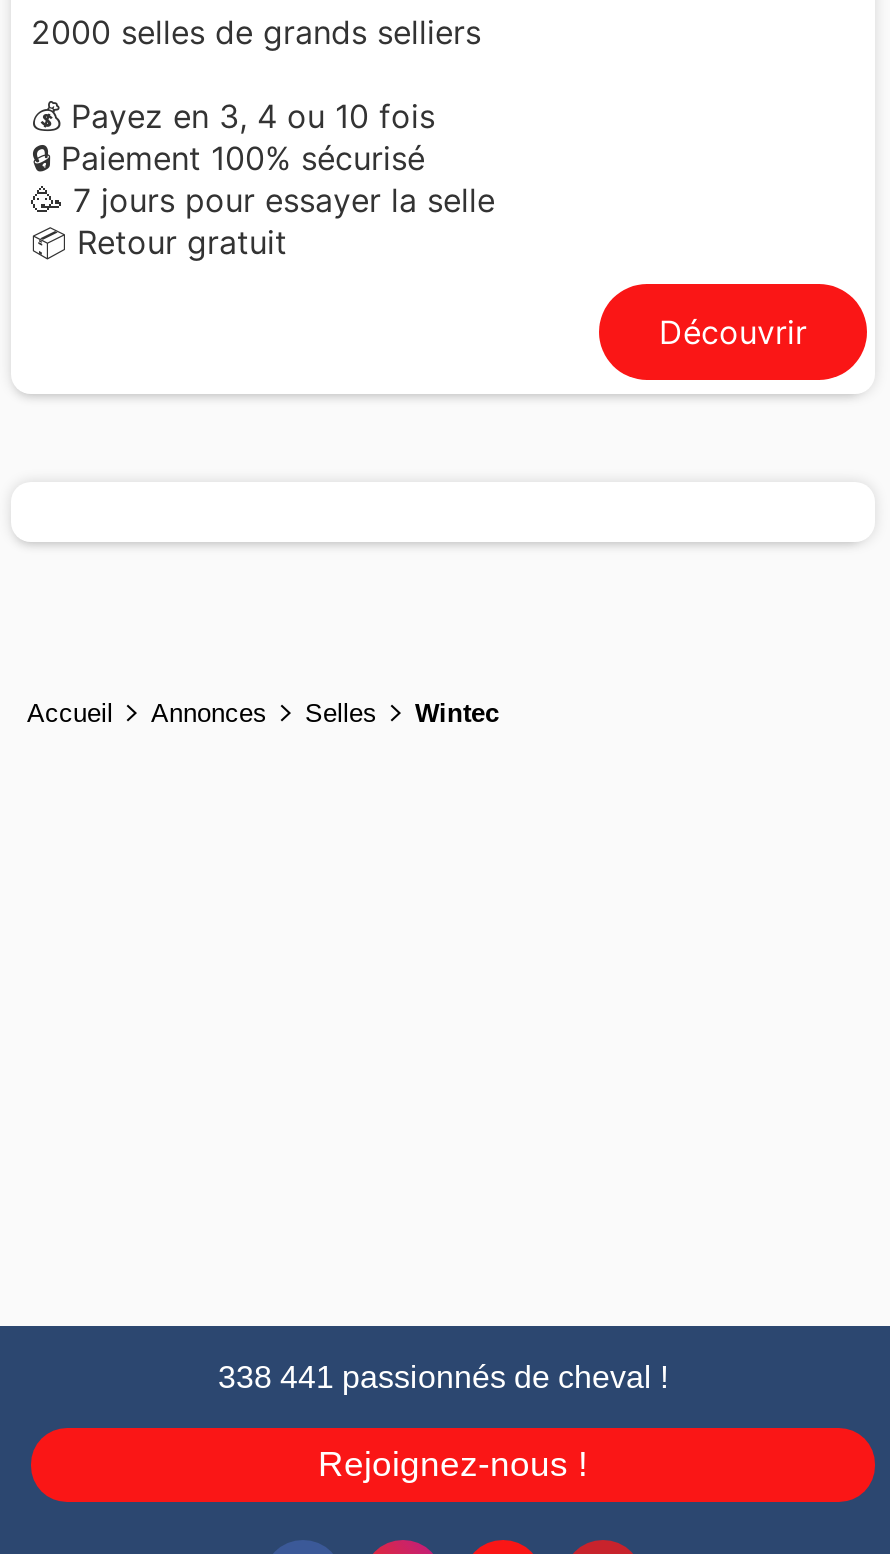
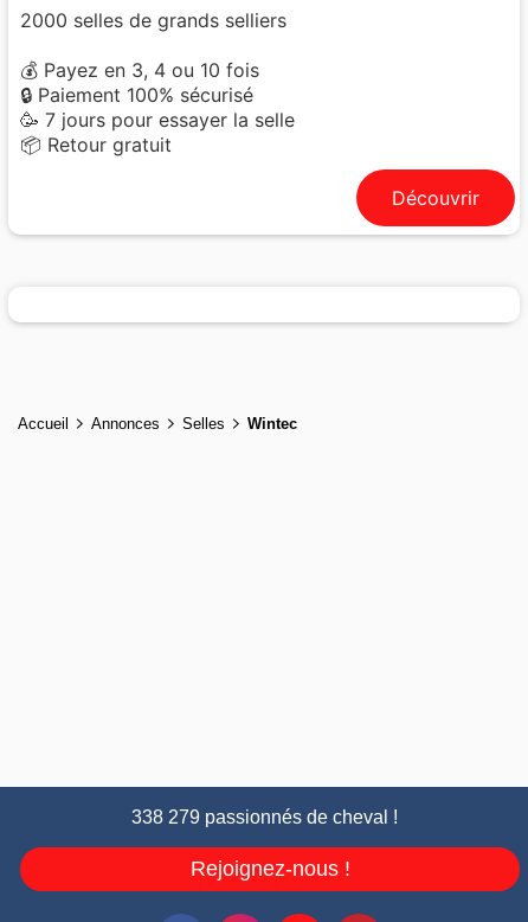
- 338 441 passionnés de cheval !
+ 338 279 passionnés de cheval !
